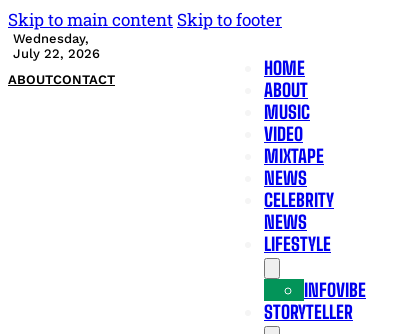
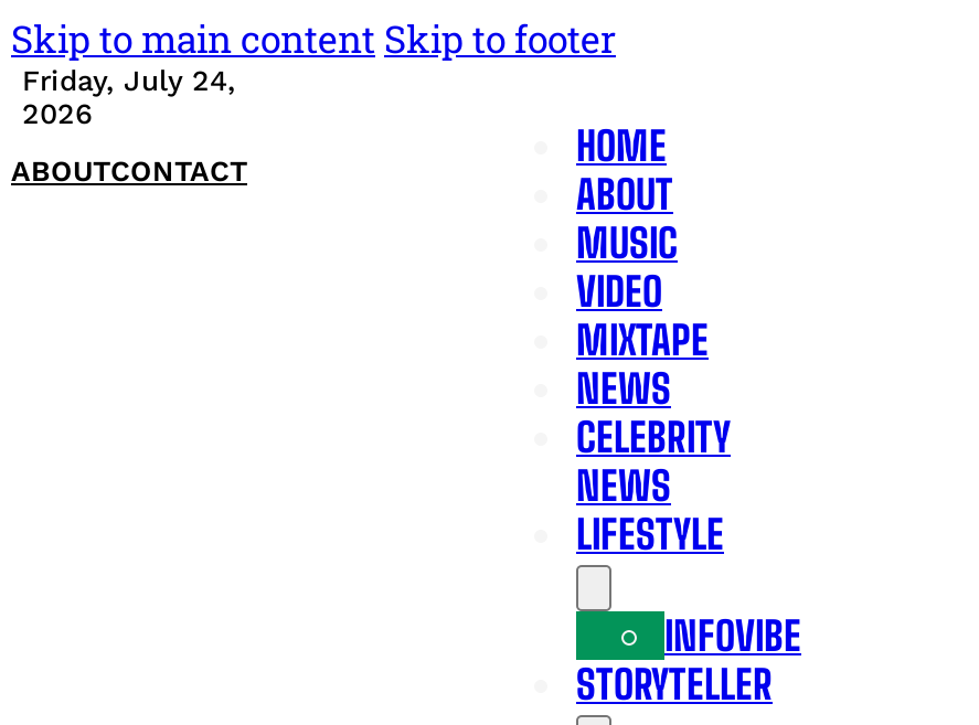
- Wednesday,
- July 22, 2026
+ Friday, July 24,
+ 2026
